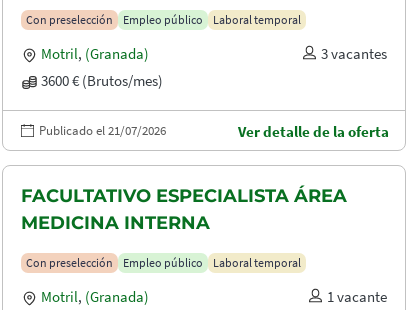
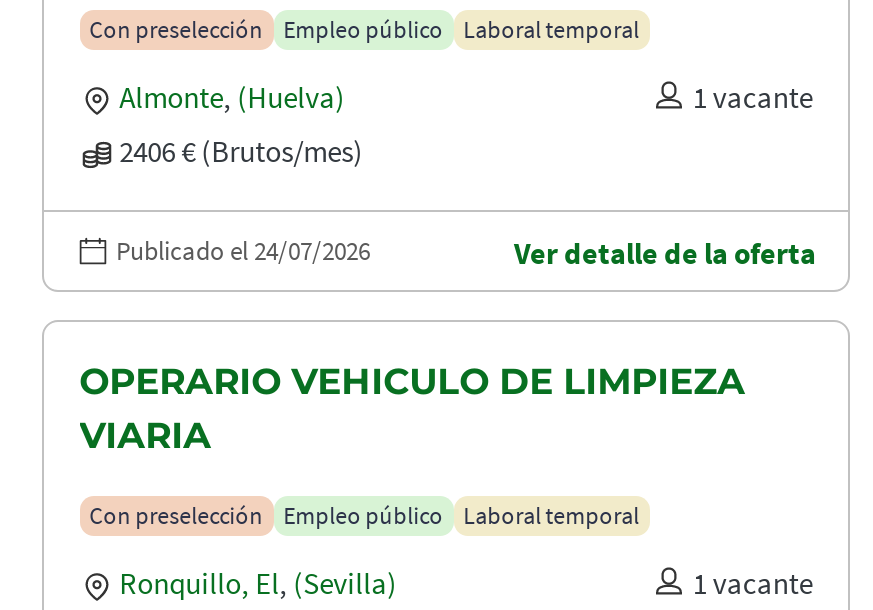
- Motril, (Granada)
- 3 vacantes
- 3600 € (Brutos/mes)
+ Almonte, (Huelva)
+ 1 vacante
+ 2406 € (Brutos/mes)

- Publicado el 21/07/2026
+ Publicado el 24/07/2026

- FACULTATIVO ESPECIALISTA ÁREA
- MEDICINA INTERNA
+ OPERARIO VEHICULO DE LIMPIEZA
+ VIARIA

- Motril, (Granada)
+ Ronquillo, El, (Sevilla)
